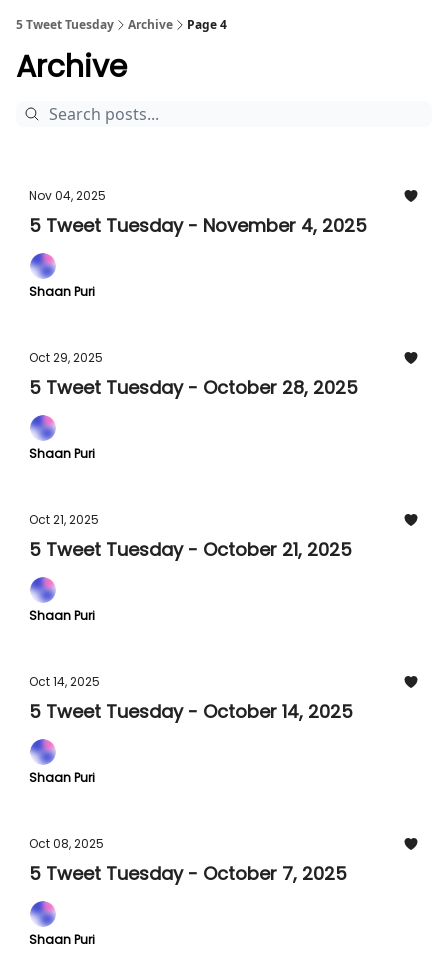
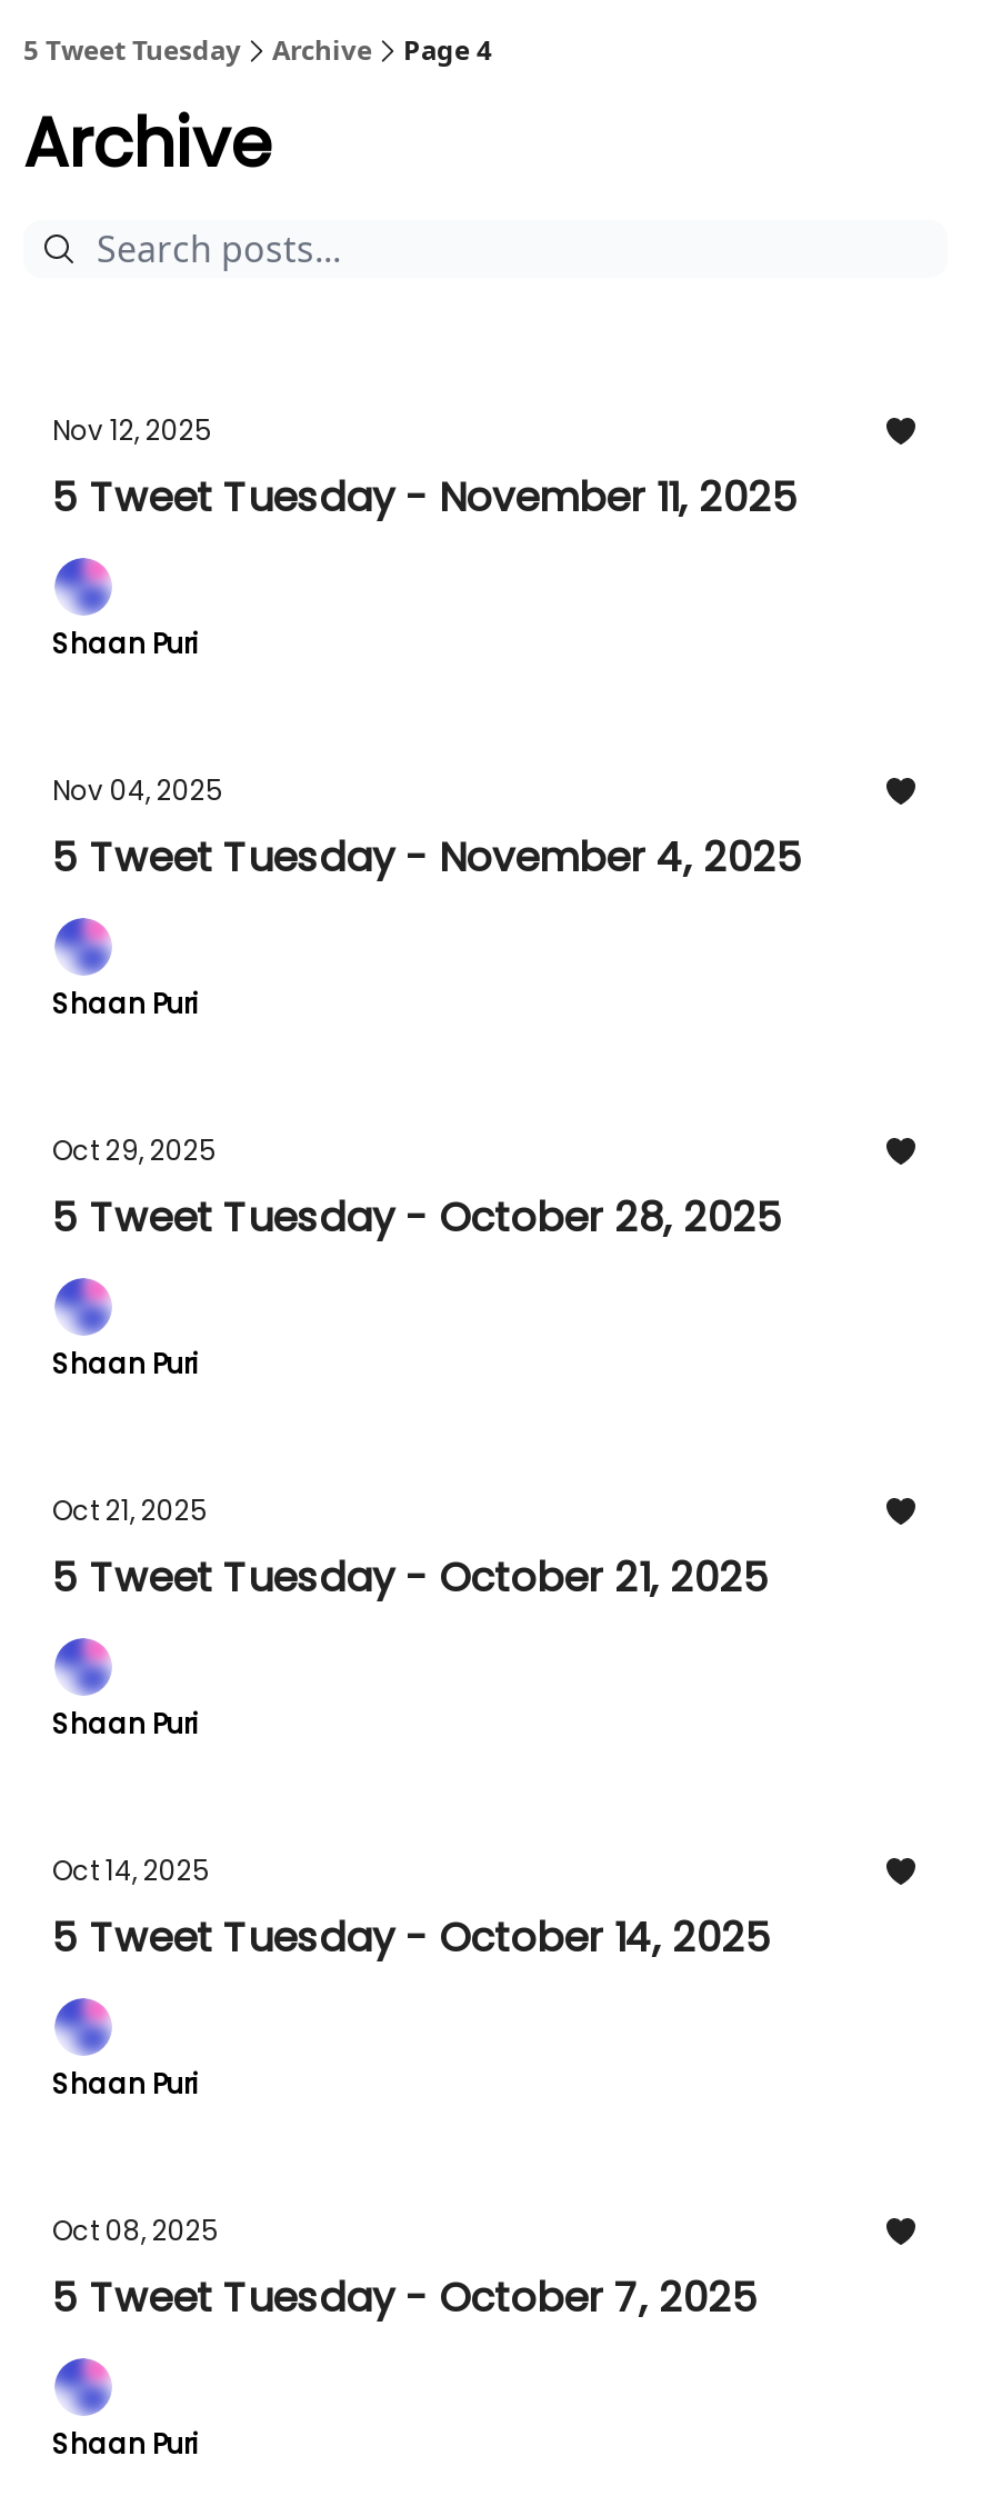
+ Nov 12, 2025
+ 5 Tweet Tuesday - November 11, 2025
+ Shaan Puri
